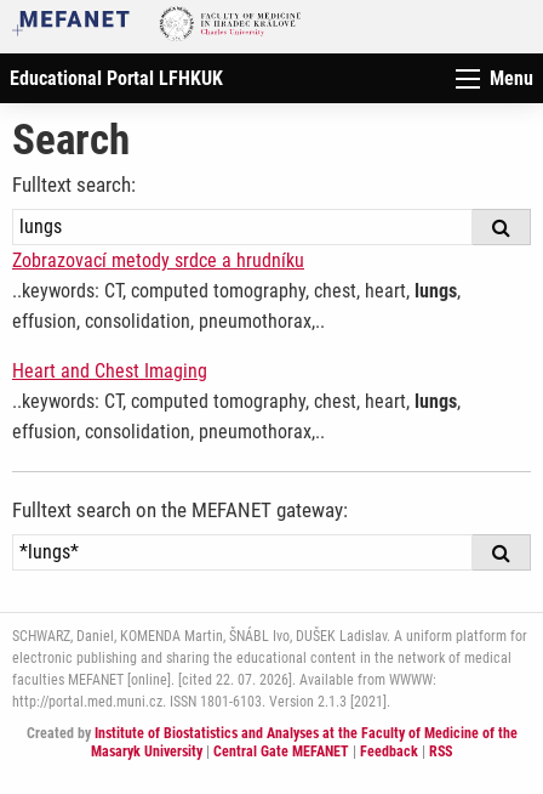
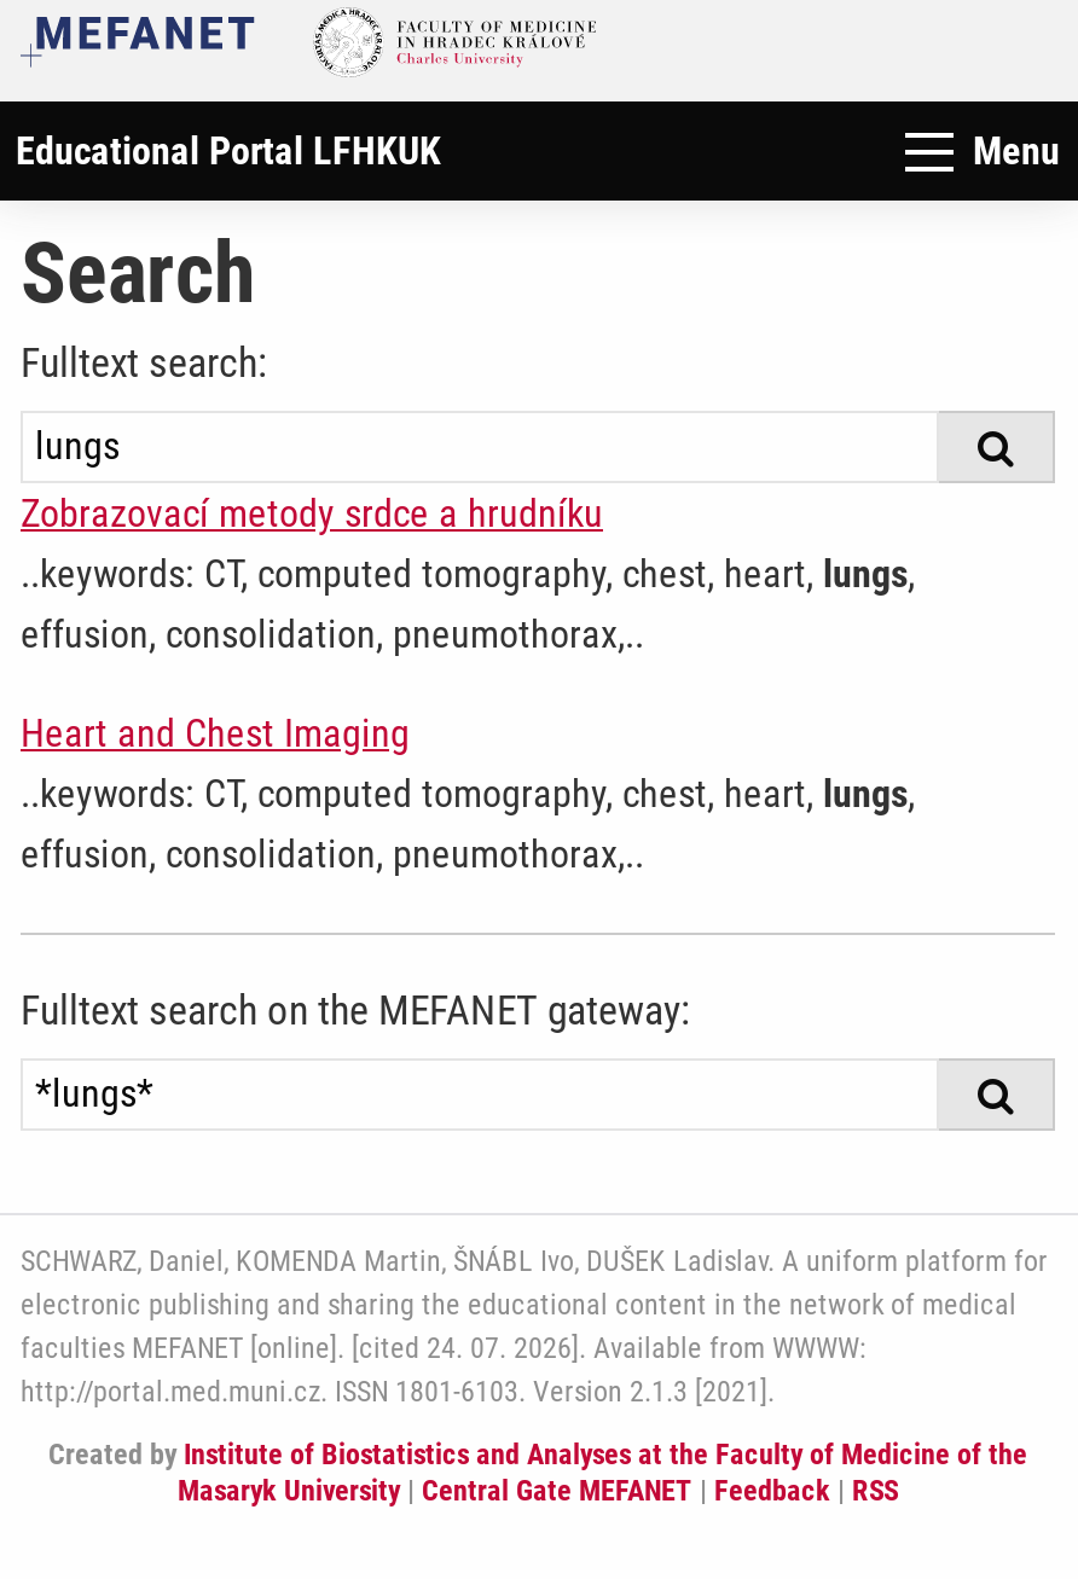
- faculties MEFANET [online]. [cited 22. 07. 2026]. Available from WWWW:
+ faculties MEFANET [online]. [cited 24. 07. 2026]. Available from WWWW:
